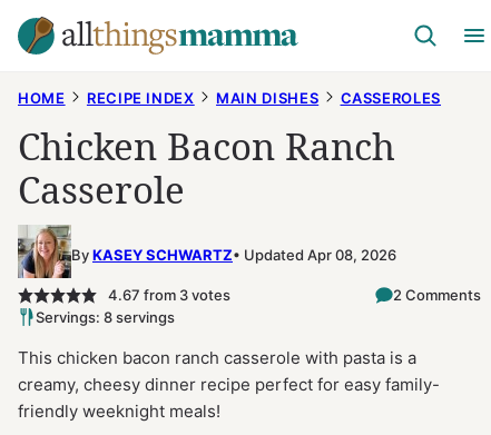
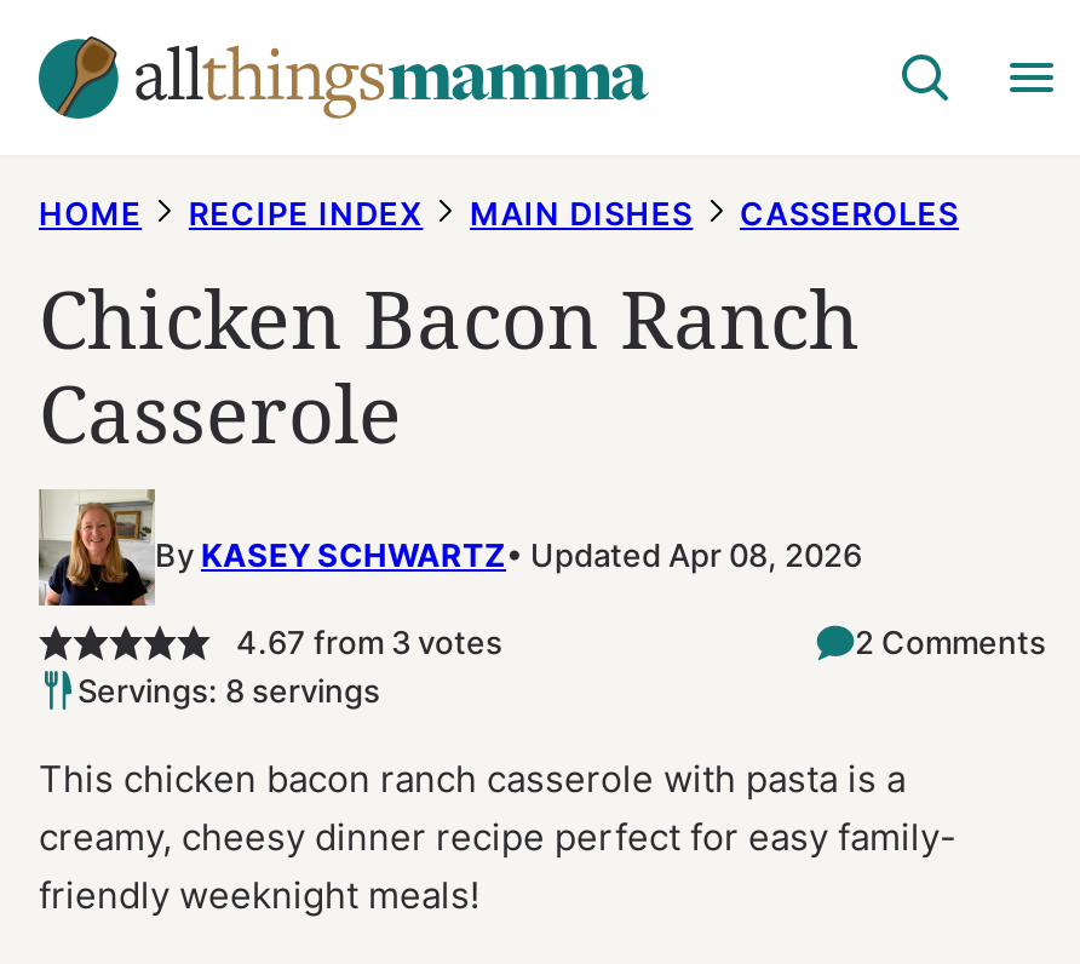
- [image]
+ [image]
